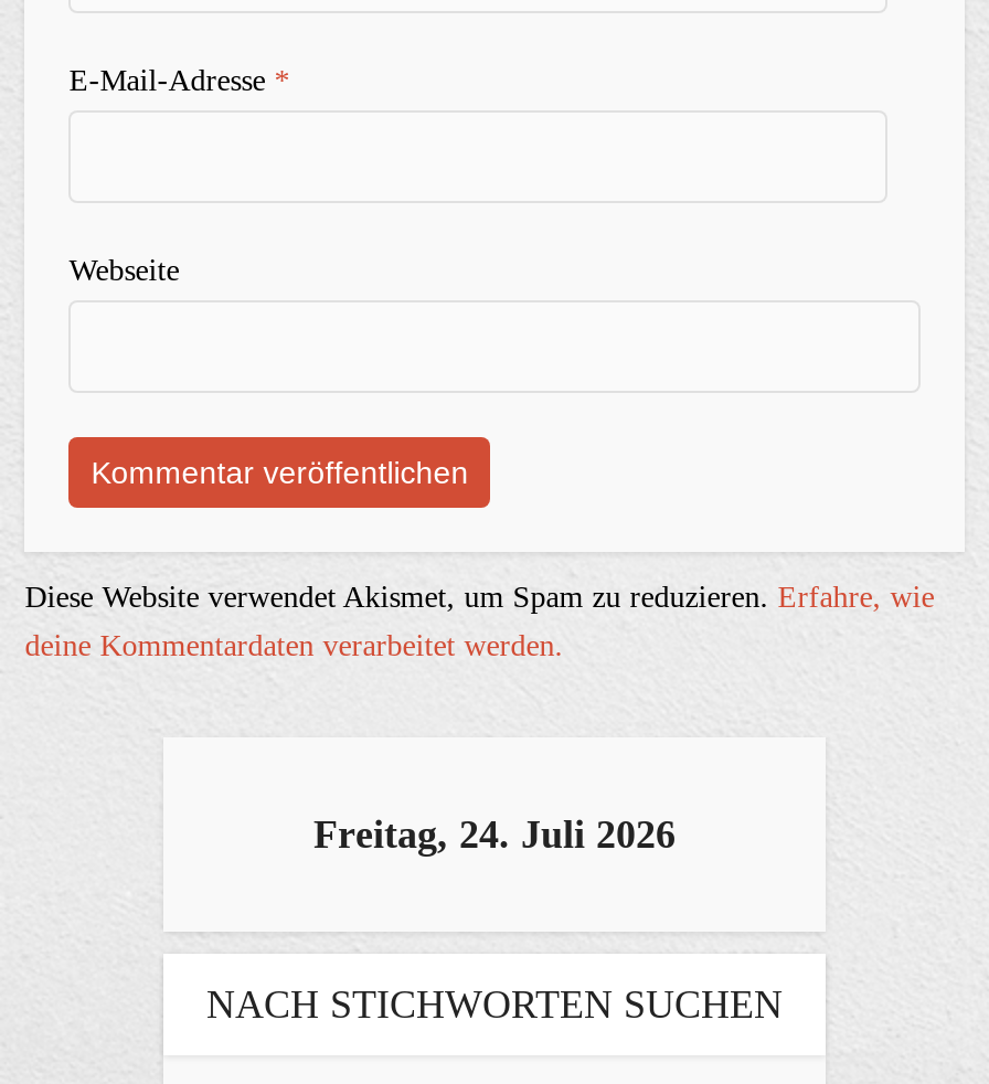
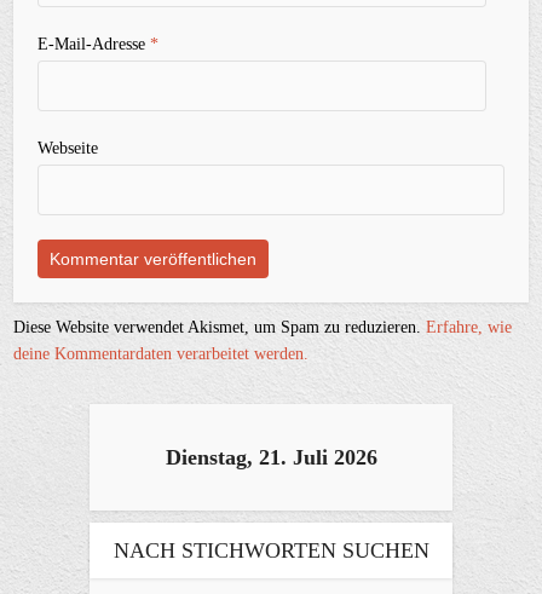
- Freitag, 24. Juli 2026
+ Dienstag, 21. Juli 2026
